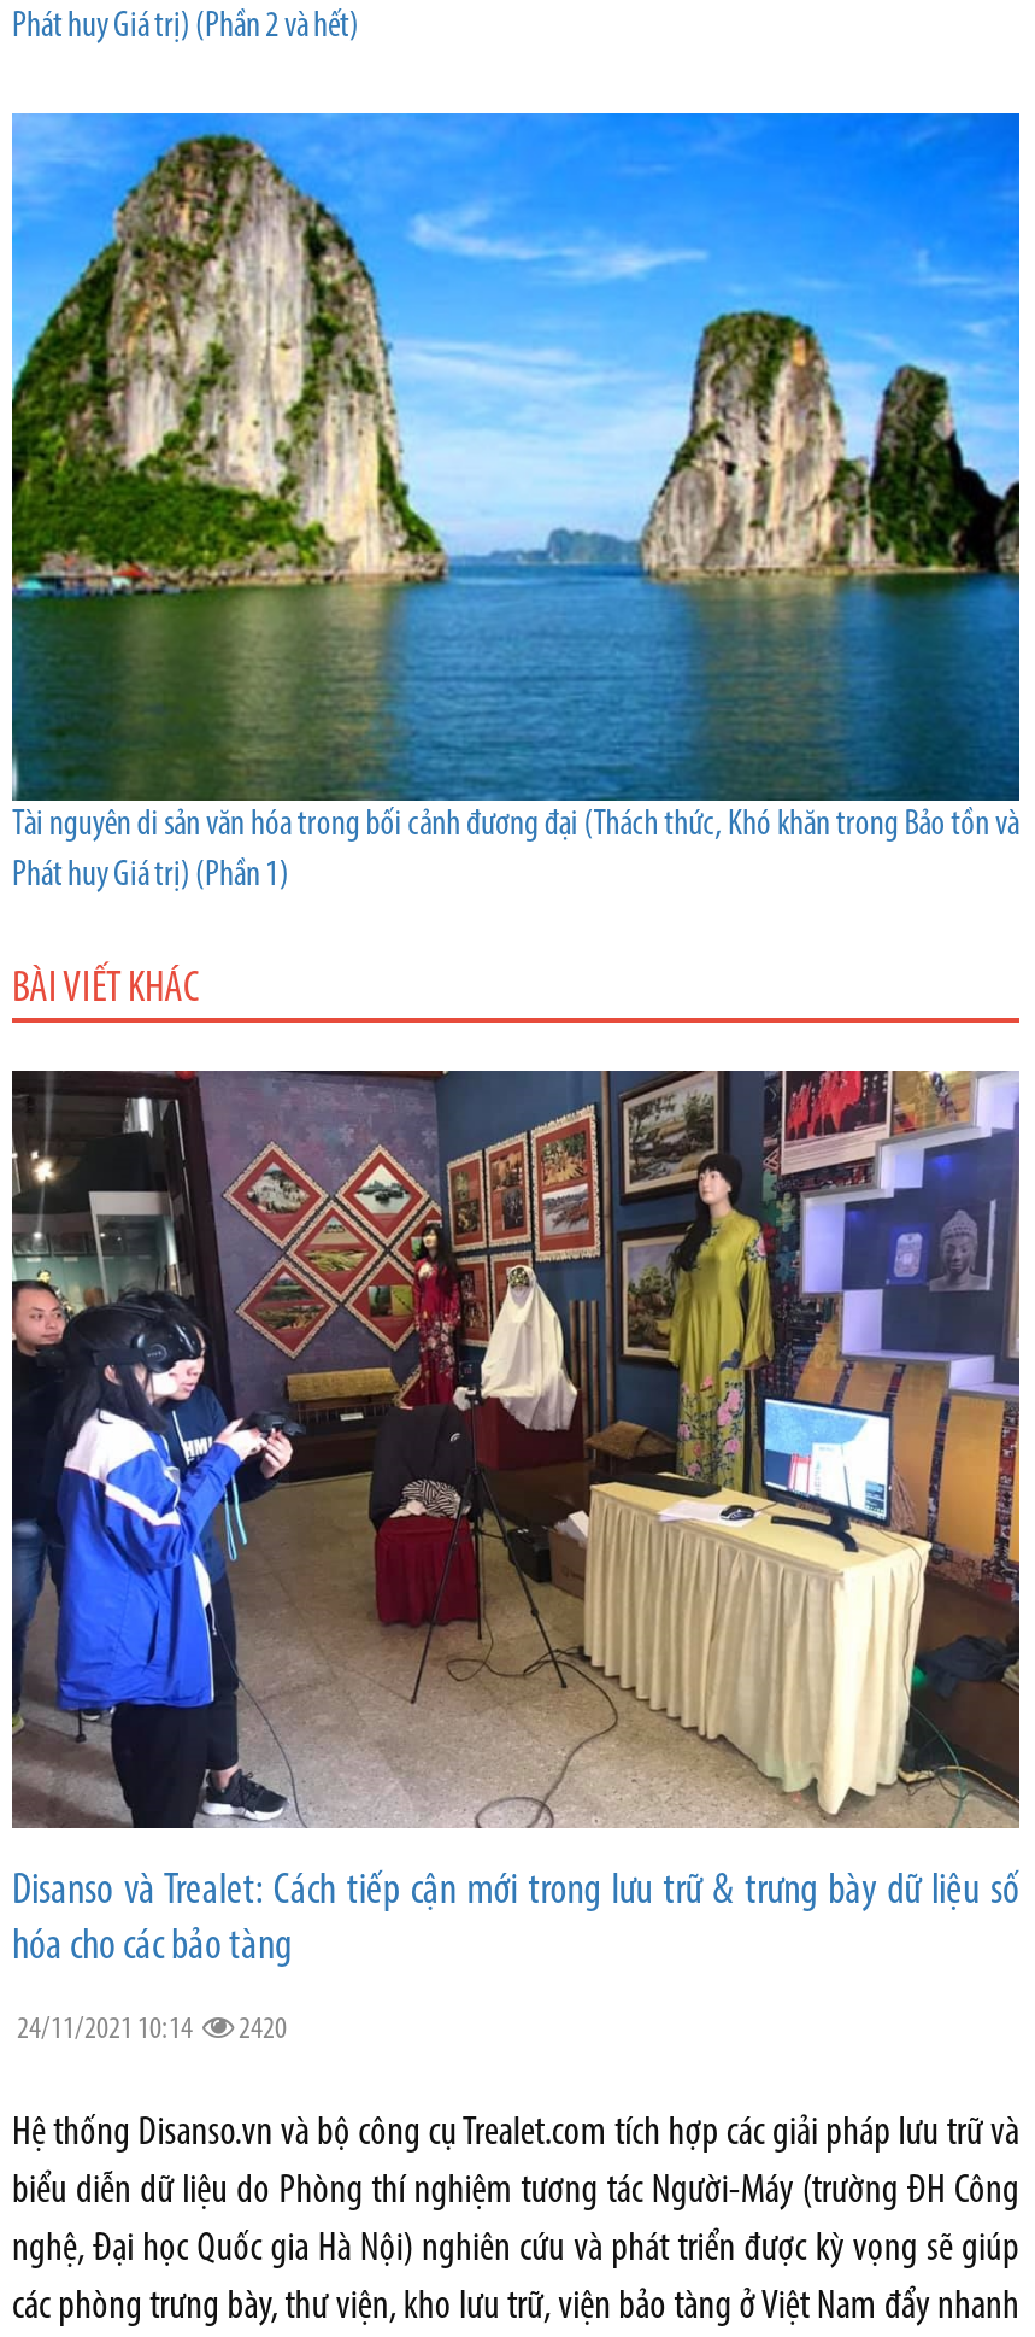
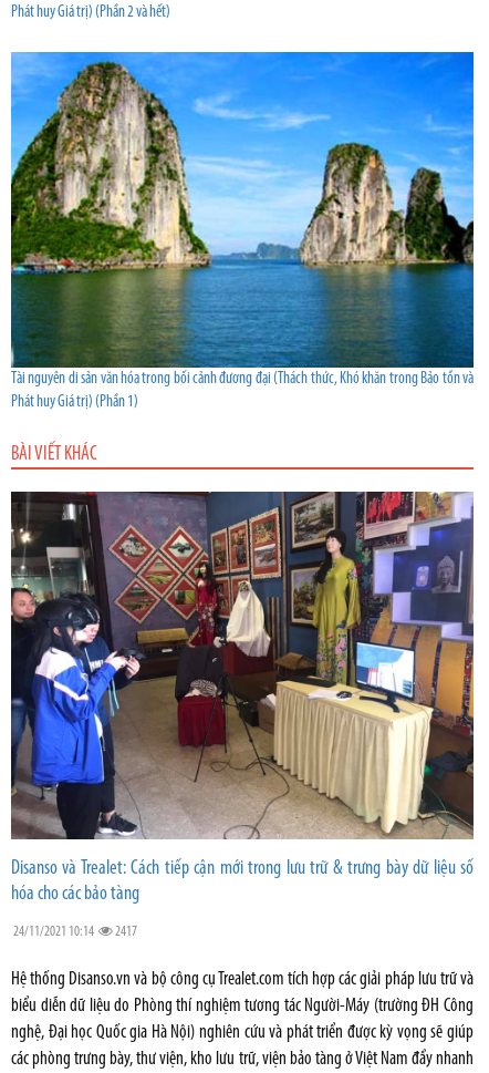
- 24/11/2021 10:14 2420
+ 24/11/2021 10:14 2417
